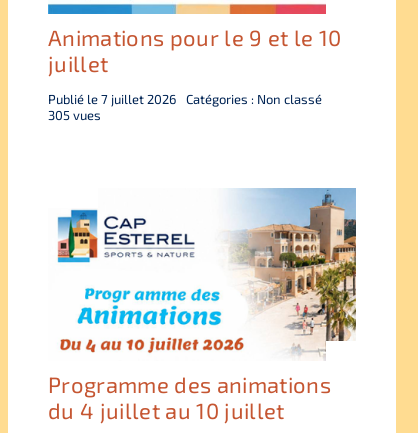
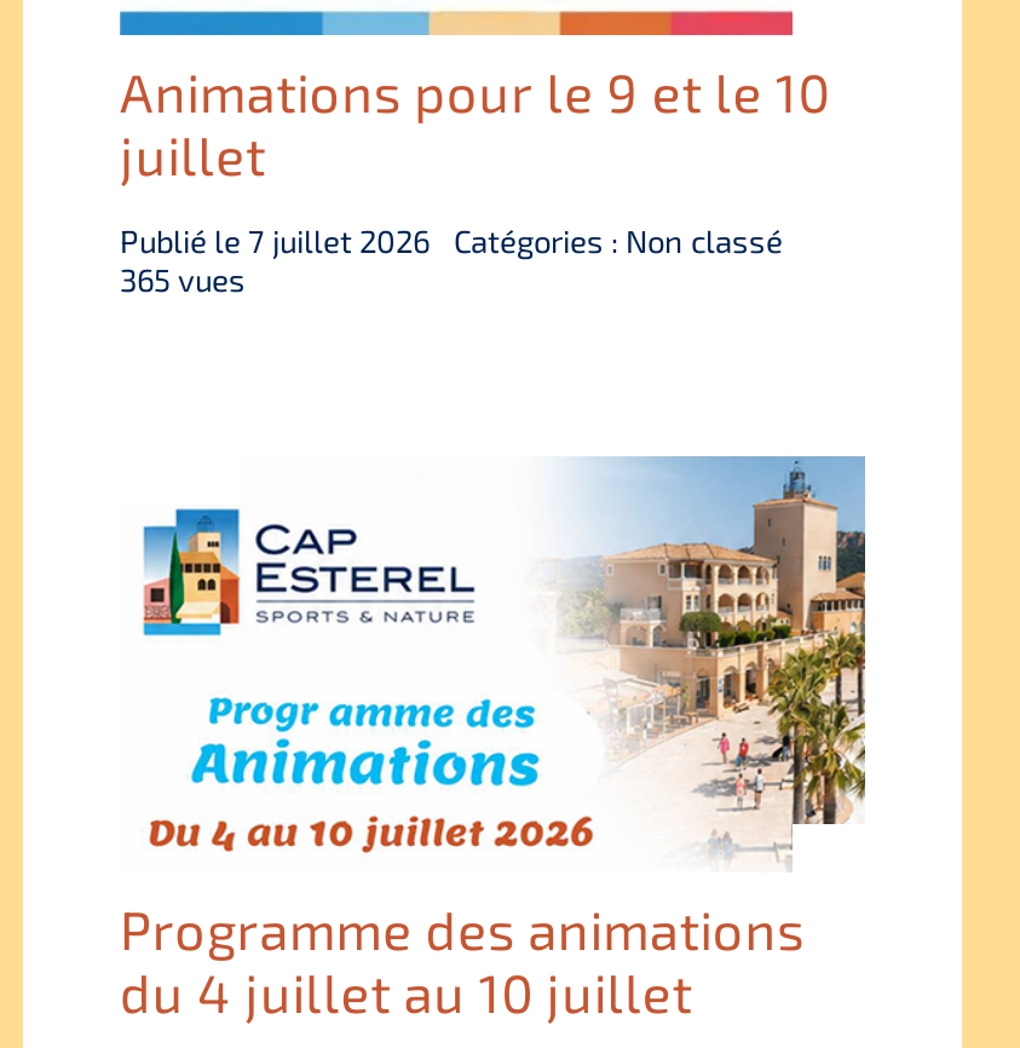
- 305 vues
+ 365 vues
